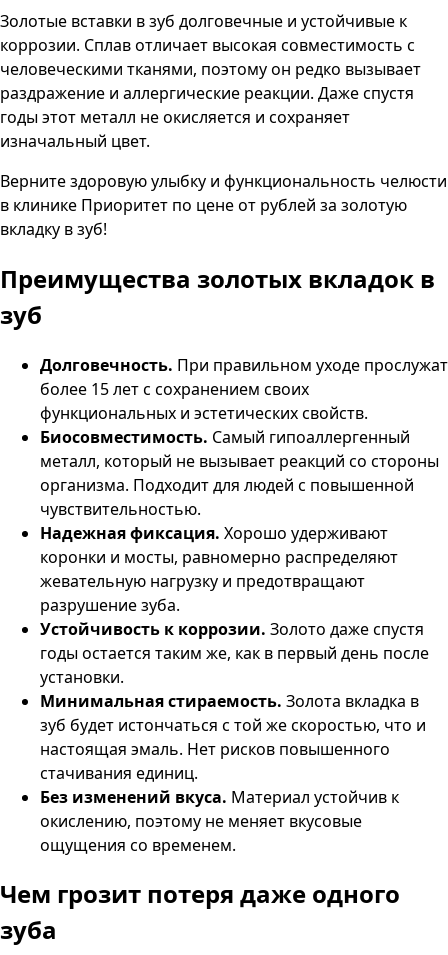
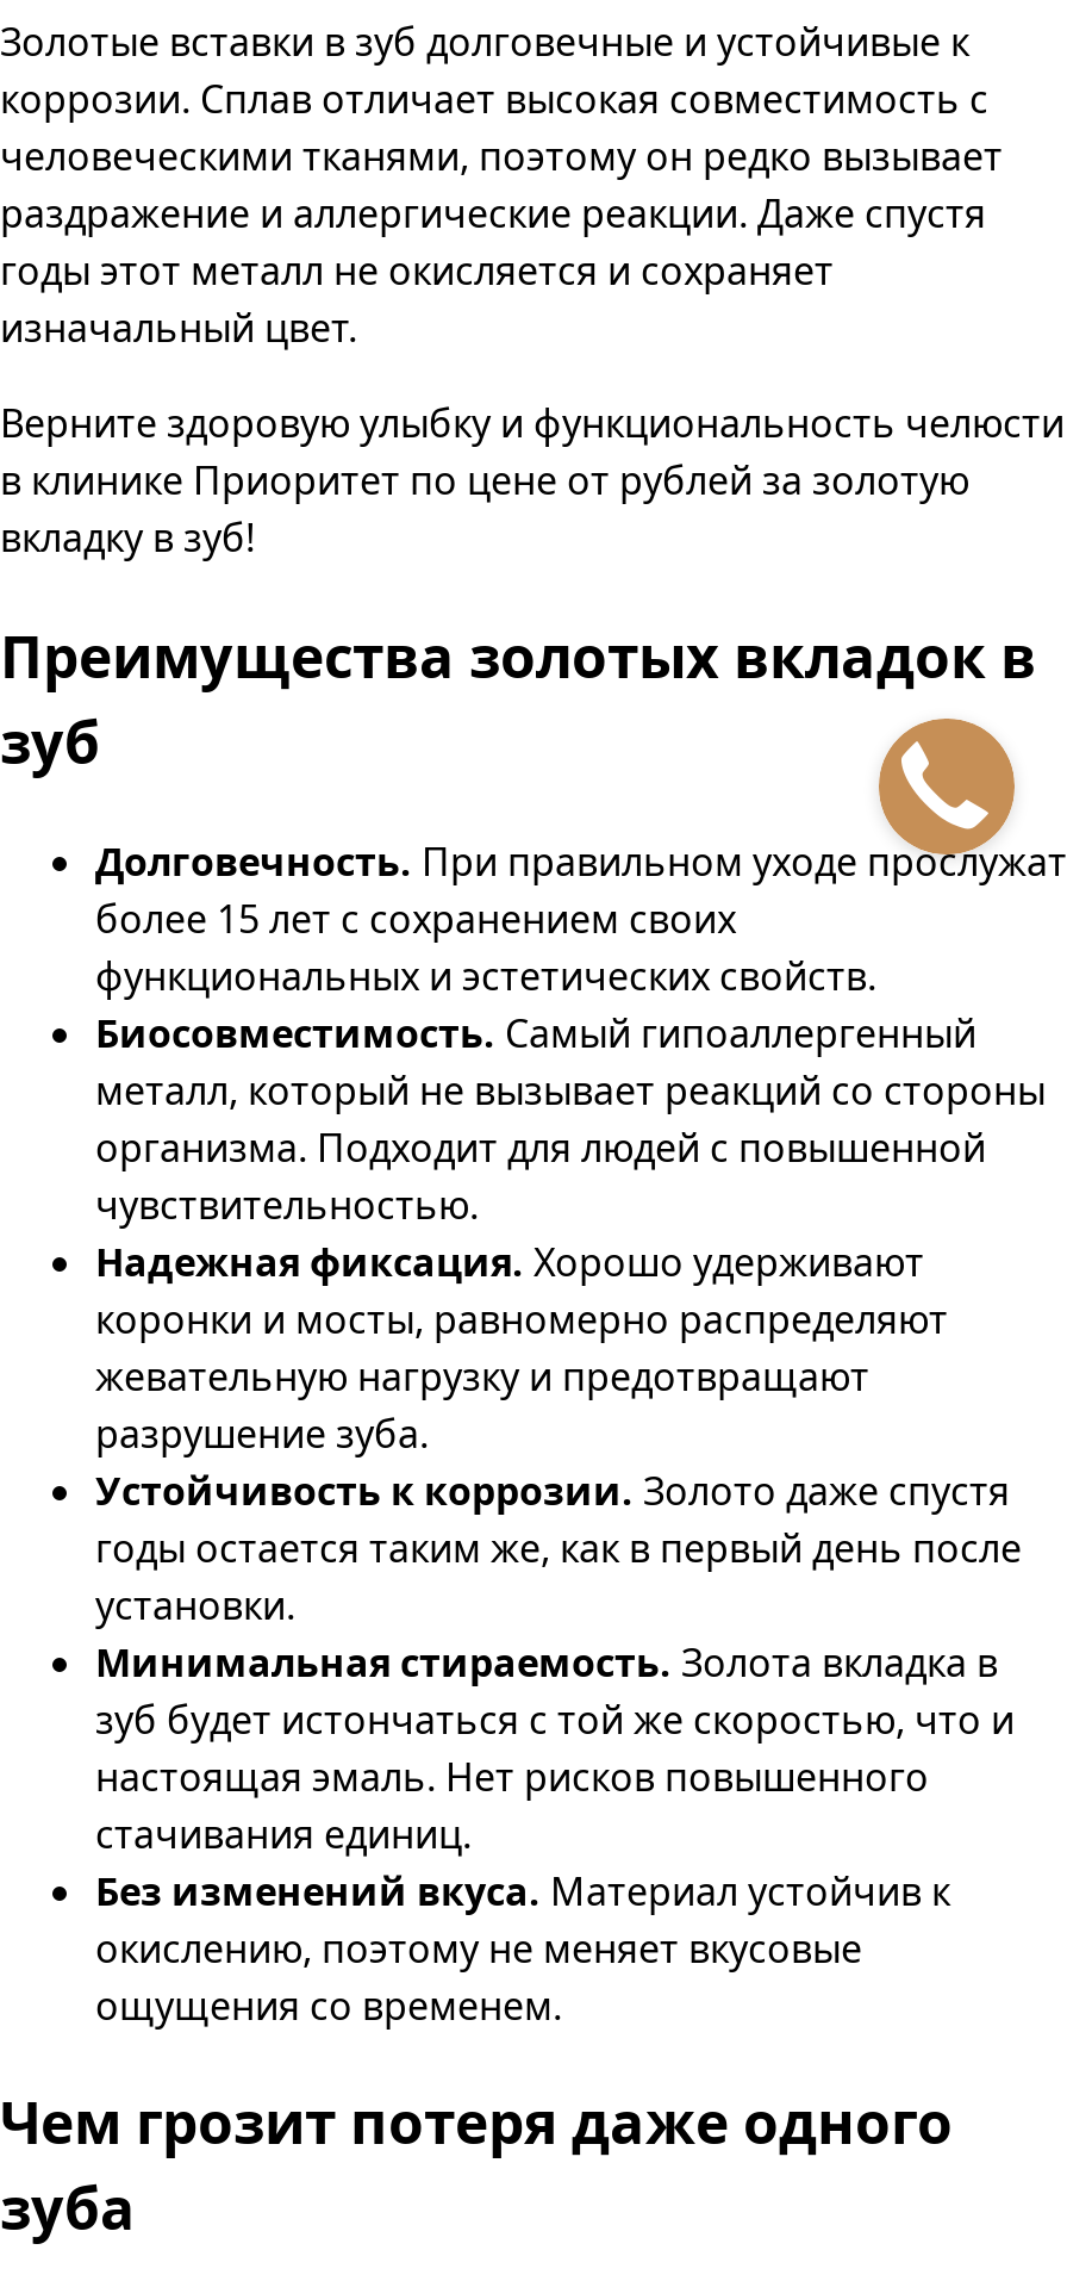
+ [image]
